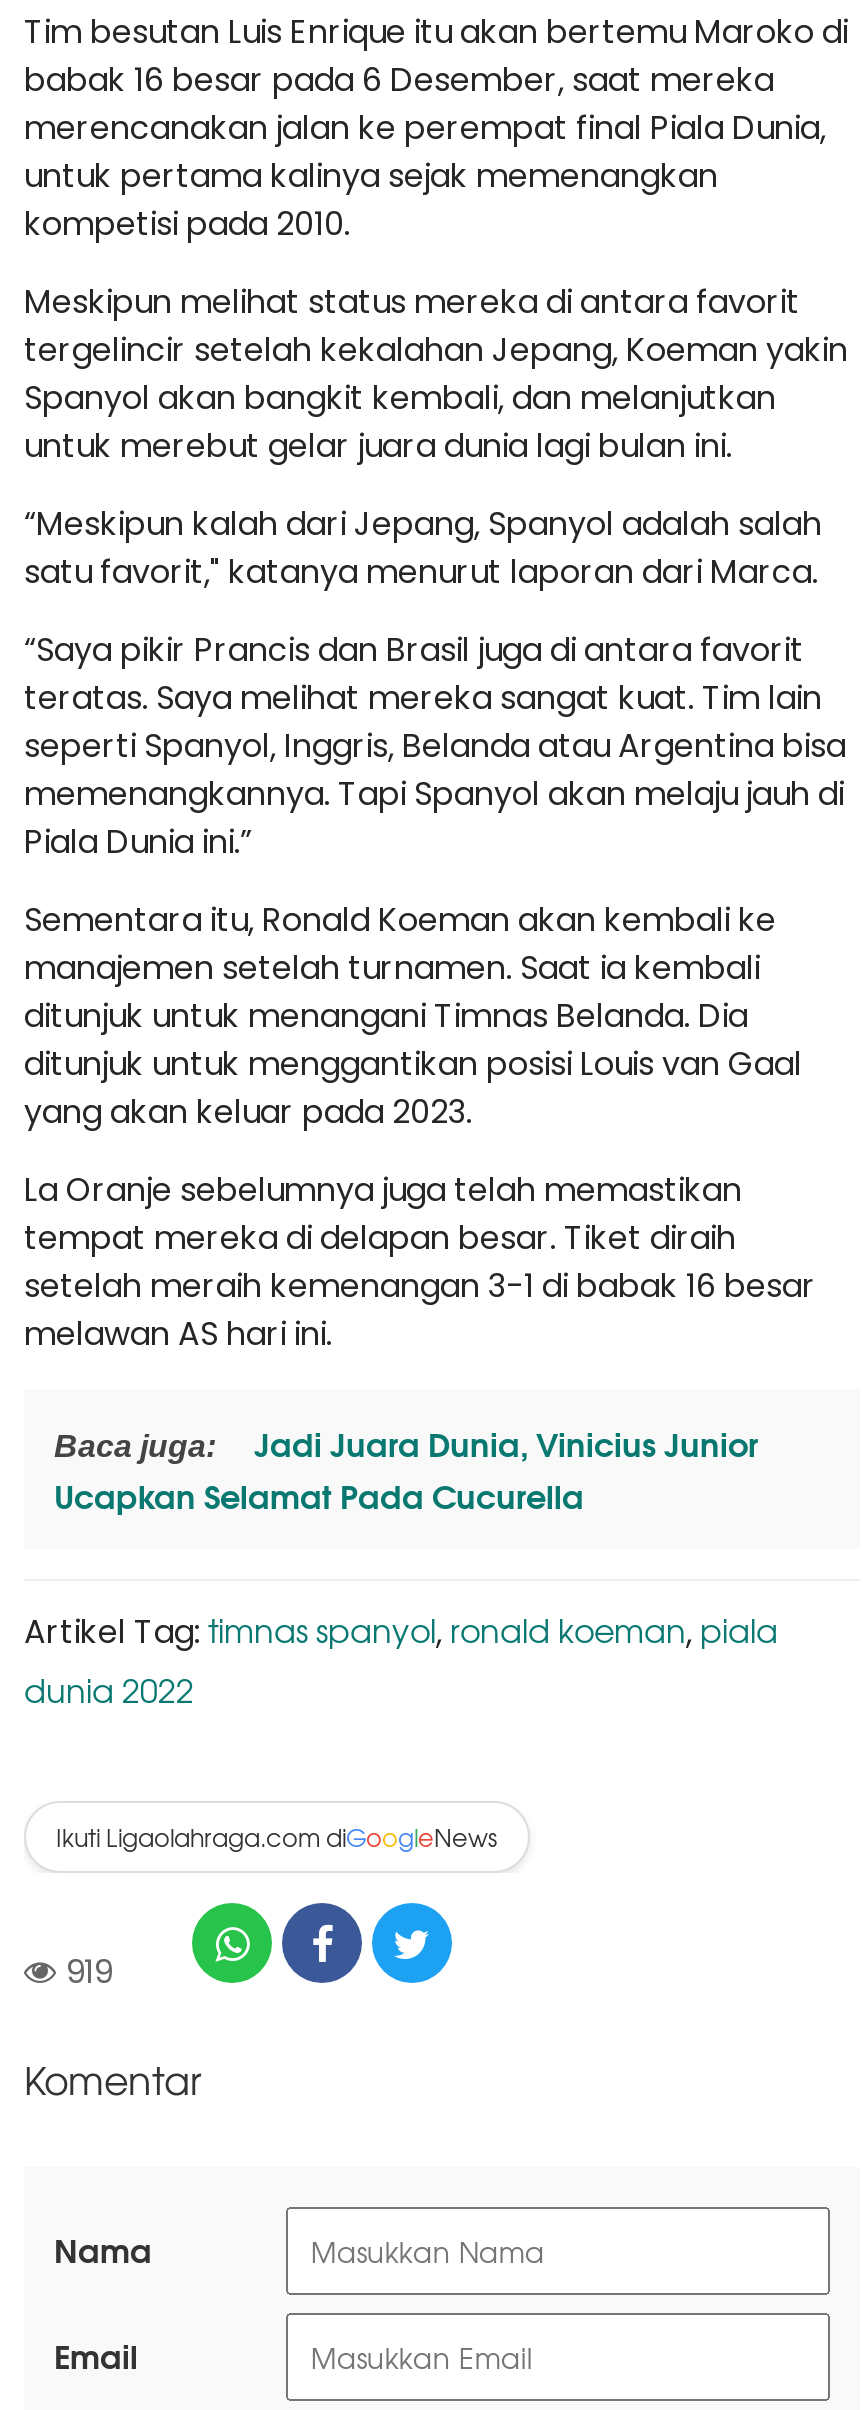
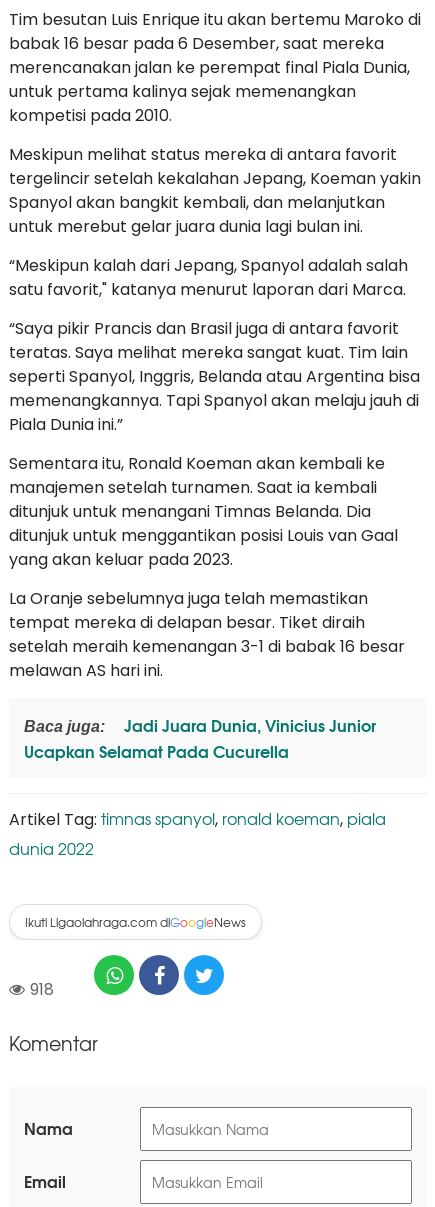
- 919
+ 918
